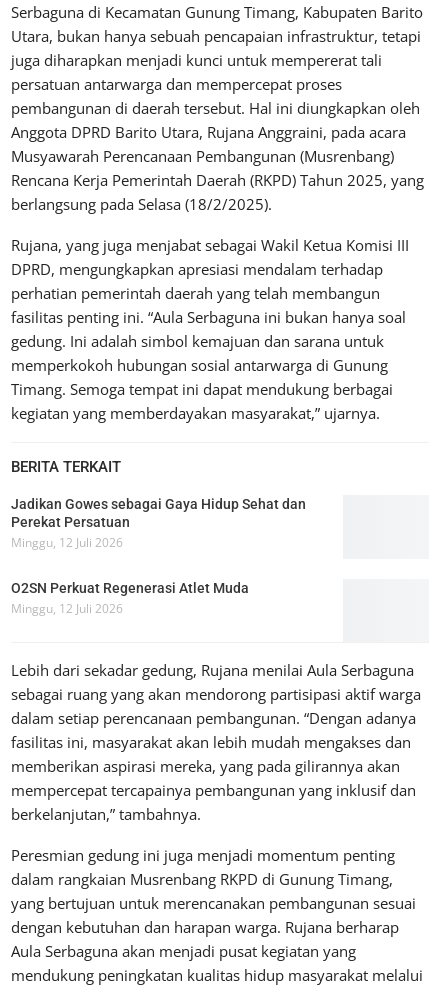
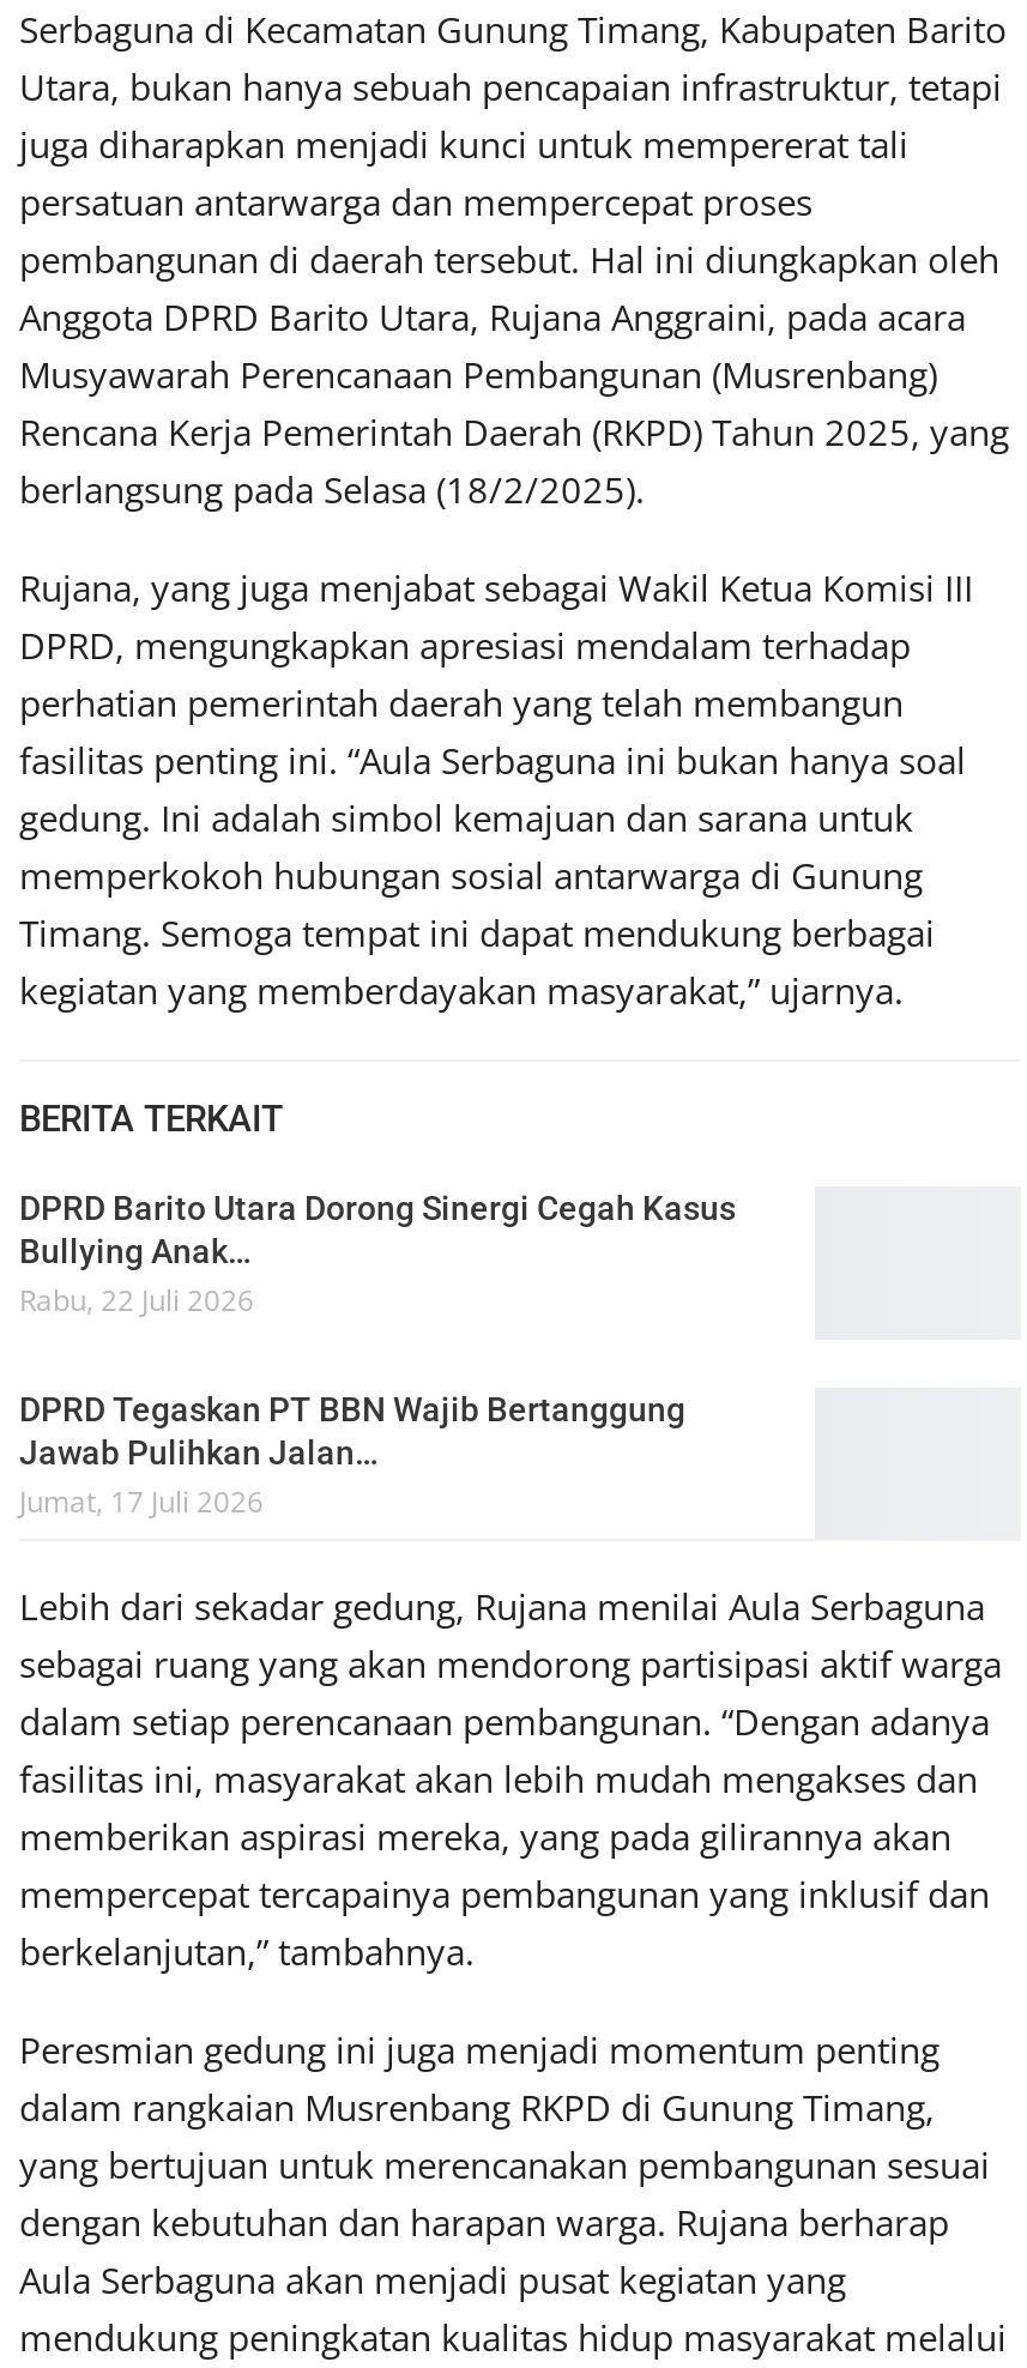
- Jadikan Gowes sebagai Gaya Hidup Sehat dan
- Perekat Persatuan
- Minggu, 12 Juli 2026
+ DPRD Barito Utara Dorong Sinergi Cegah Kasus
+ Bullying Anak…
+ Rabu, 22 Juli 2026

- O2SN Perkuat Regenerasi Atlet Muda
- Minggu, 12 Juli 2026
+ DPRD Tegaskan PT BBN Wajib Bertanggung
+ Jawab Pulihkan Jalan…
+ Jumat, 17 Juli 2026
